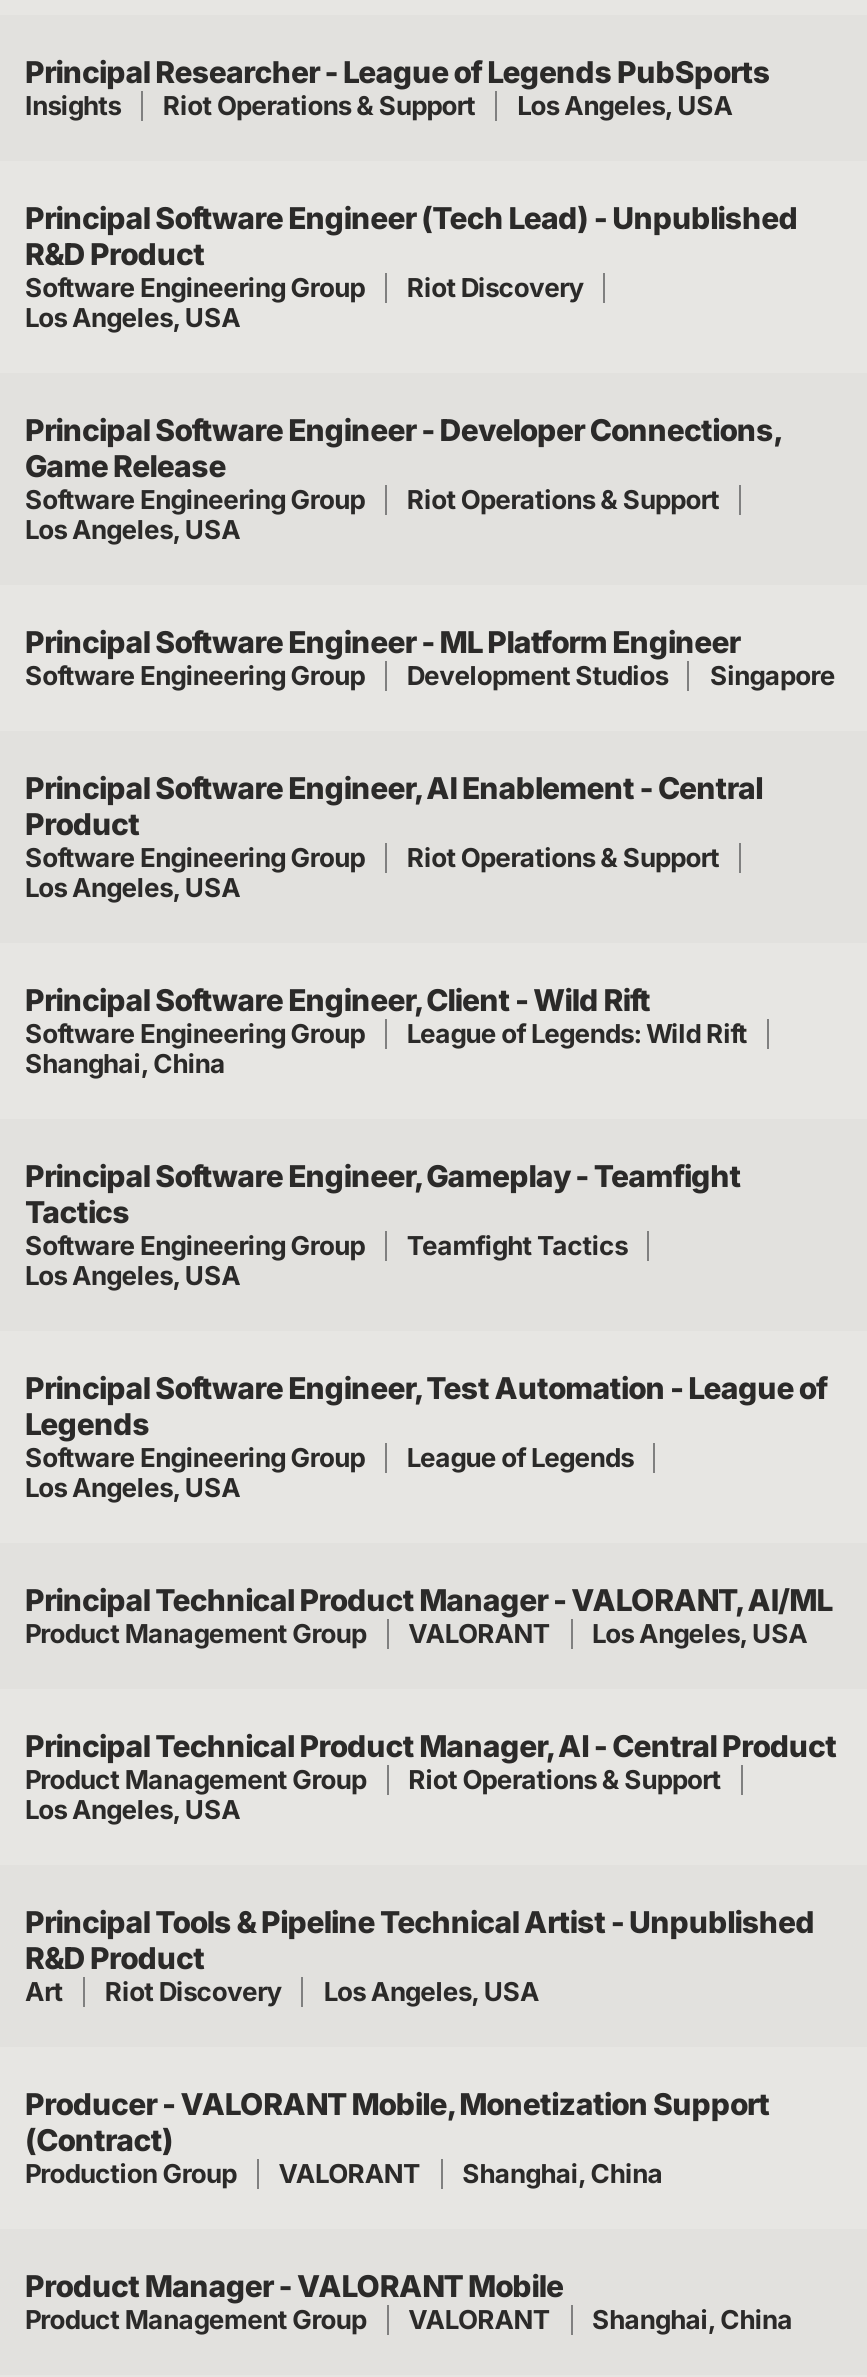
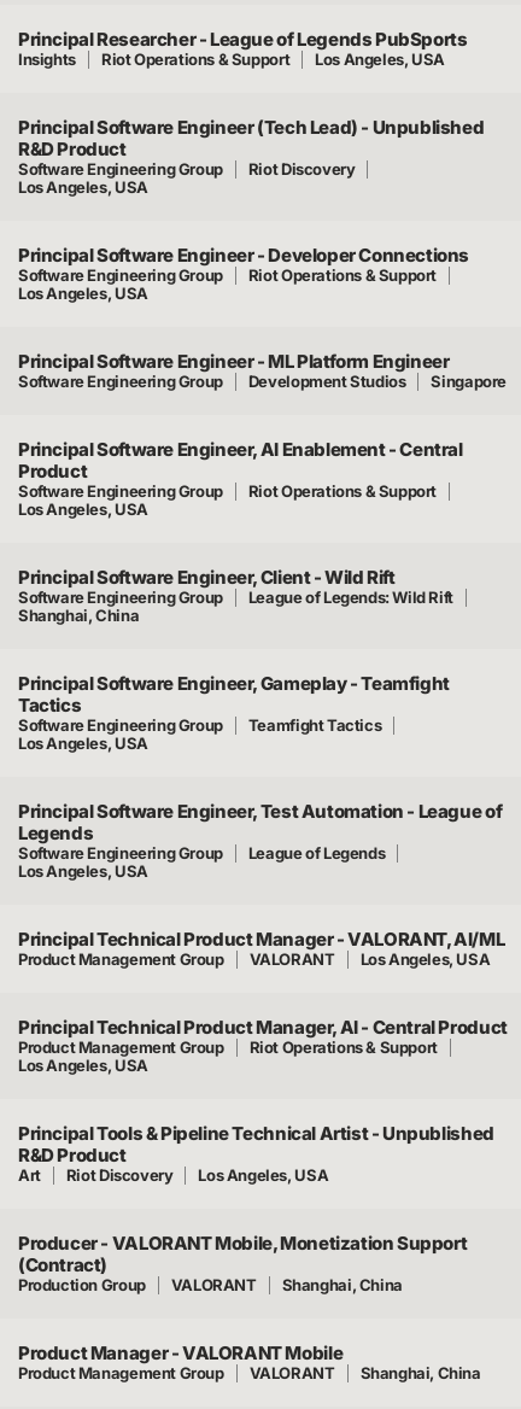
- Principal Software Engineer - Developer Connections,
- Game Release
+ Principal Software Engineer - Developer Connections
